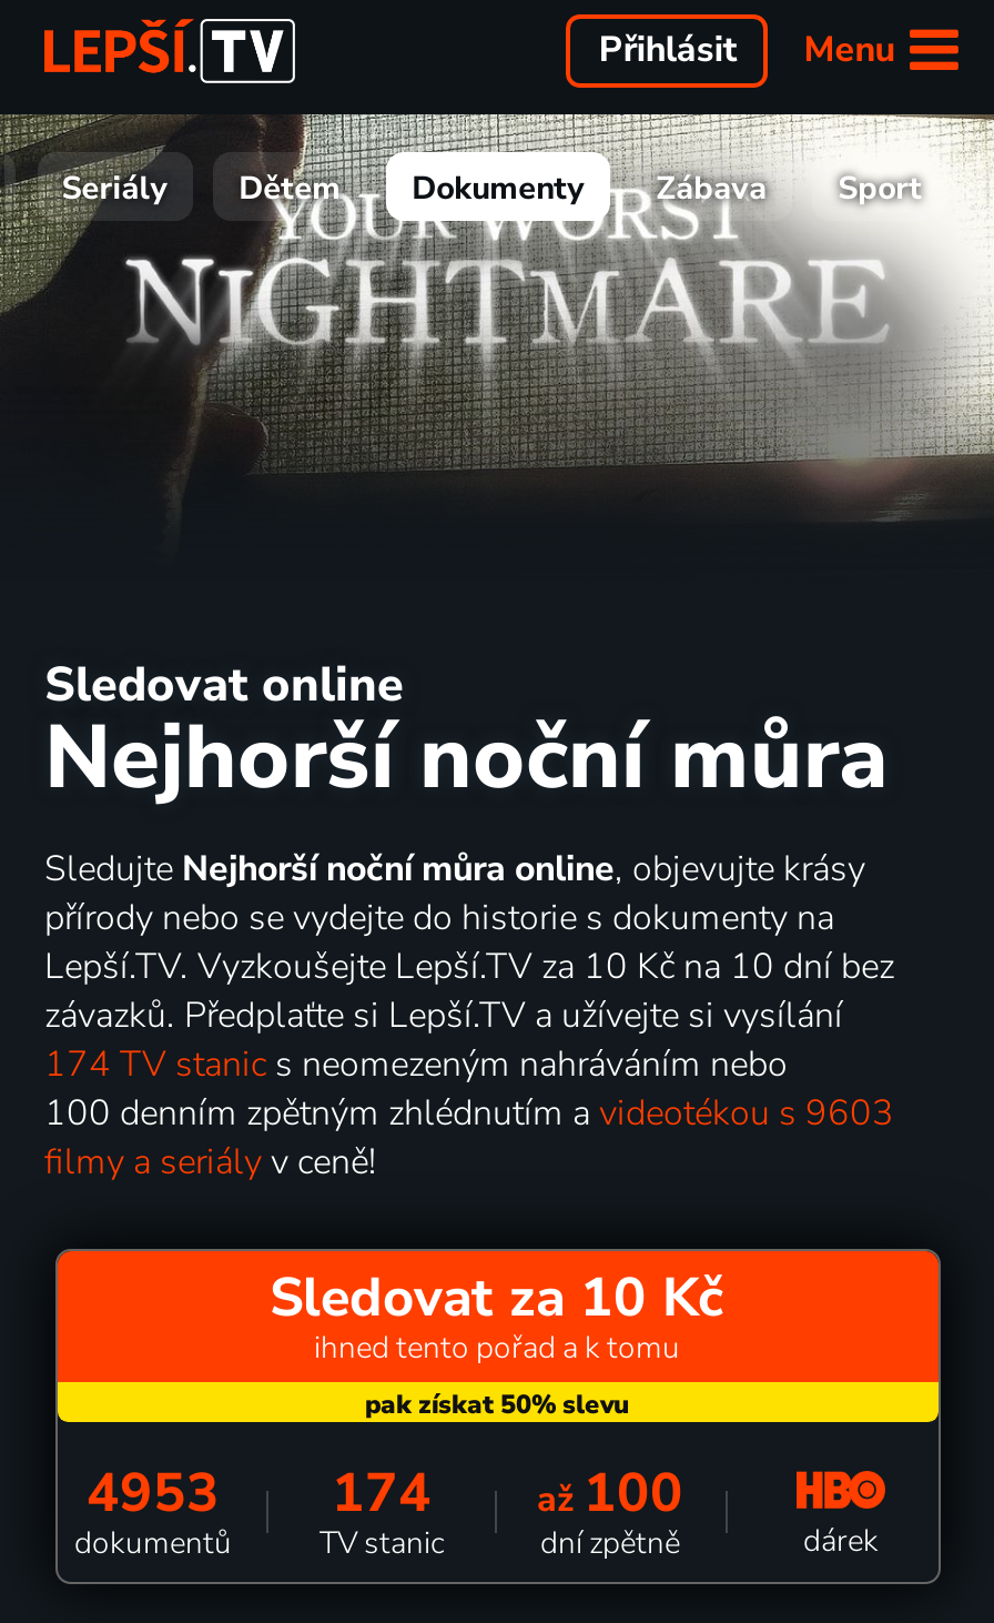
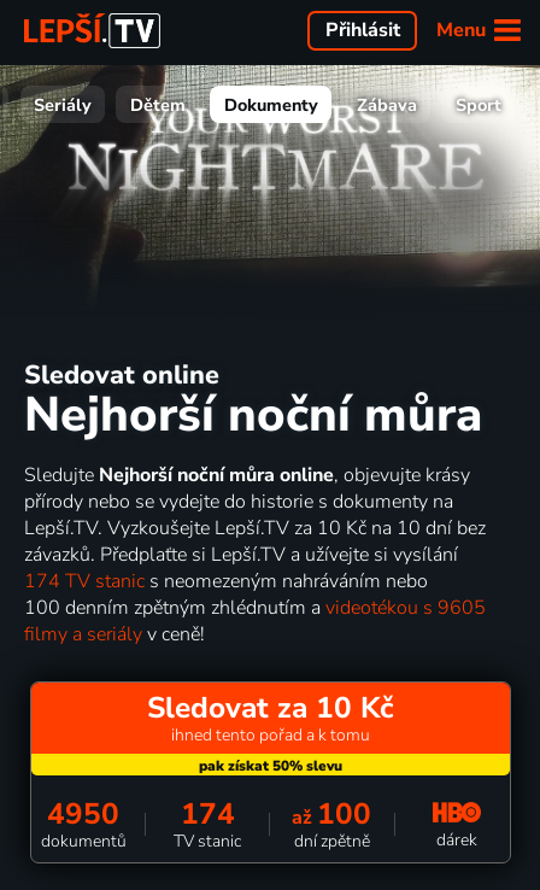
- 100 denním zpětným zhlédnutím a videotékou s 9603
+ 100 denním zpětným zhlédnutím a videotékou s 9605

- 4953 174 až 100
+ 4950 174 až 100
